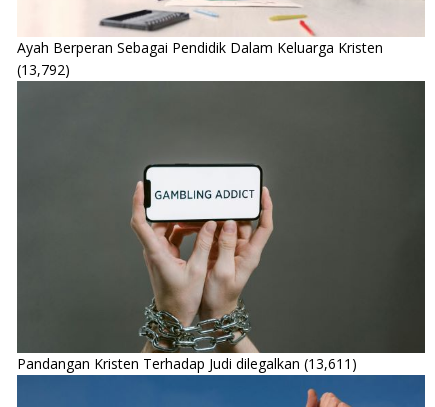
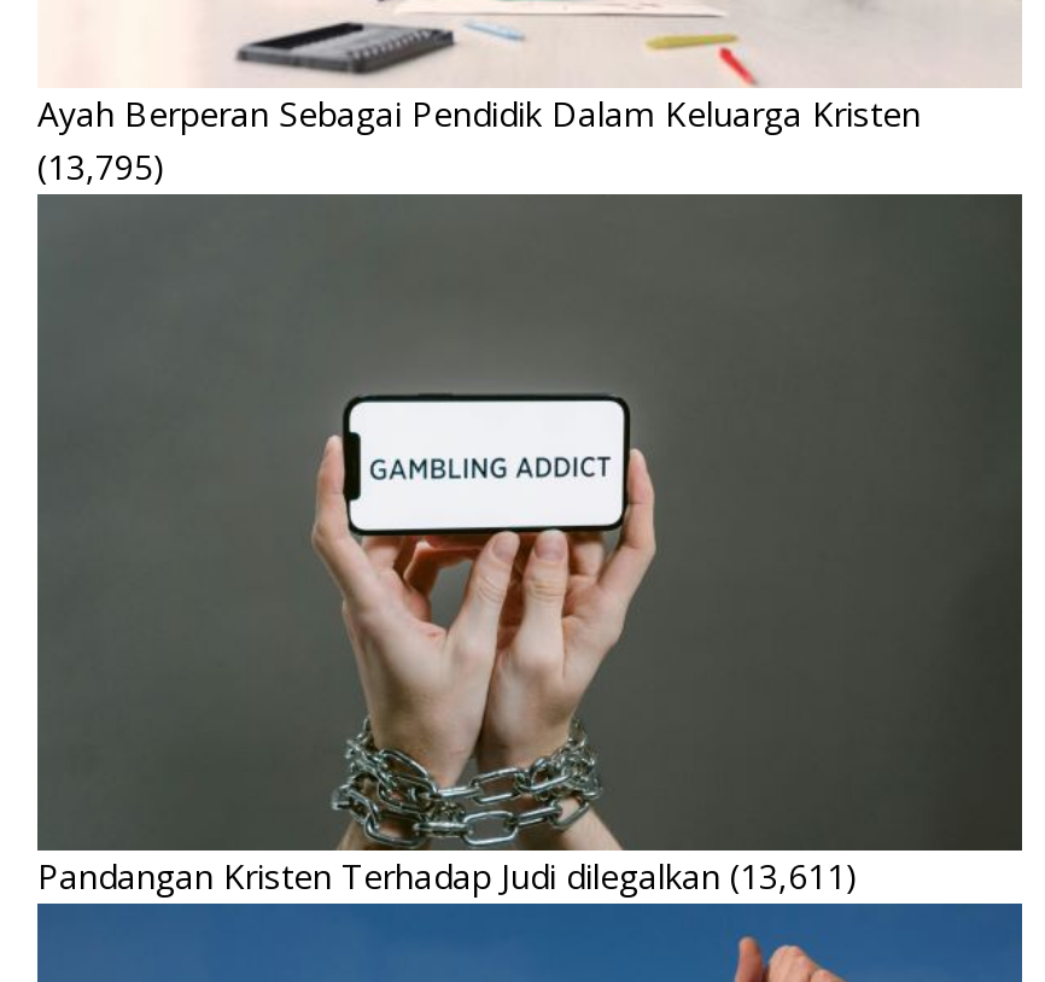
- (13,792)
+ (13,795)
